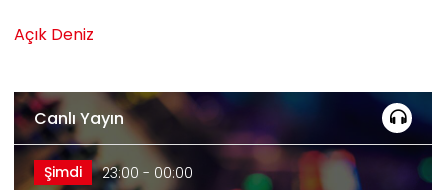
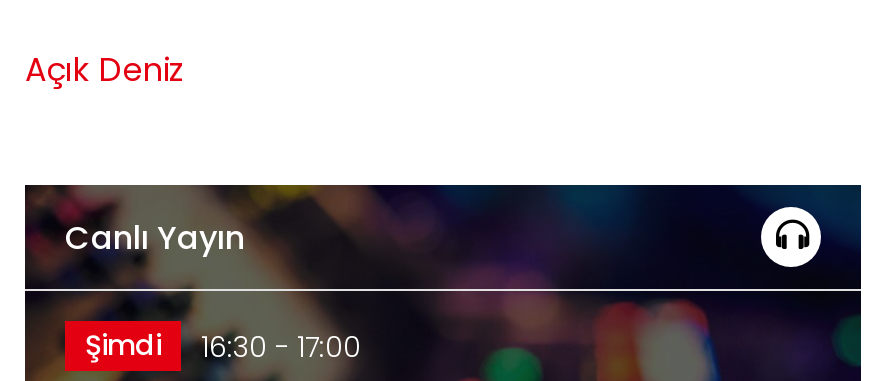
- Şimdi 23:00 - 00:00
+ Şimdi 16:30 - 17:00
